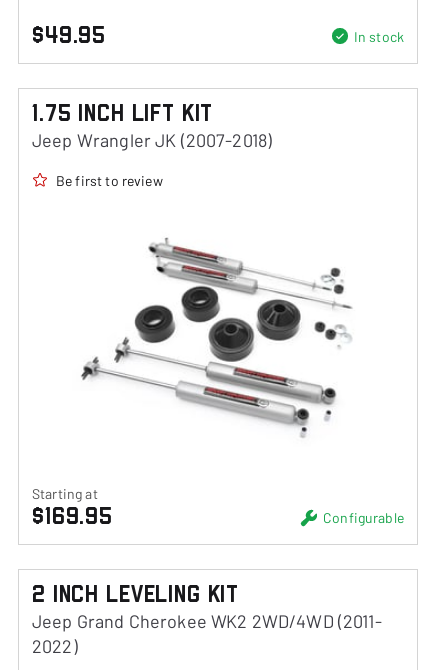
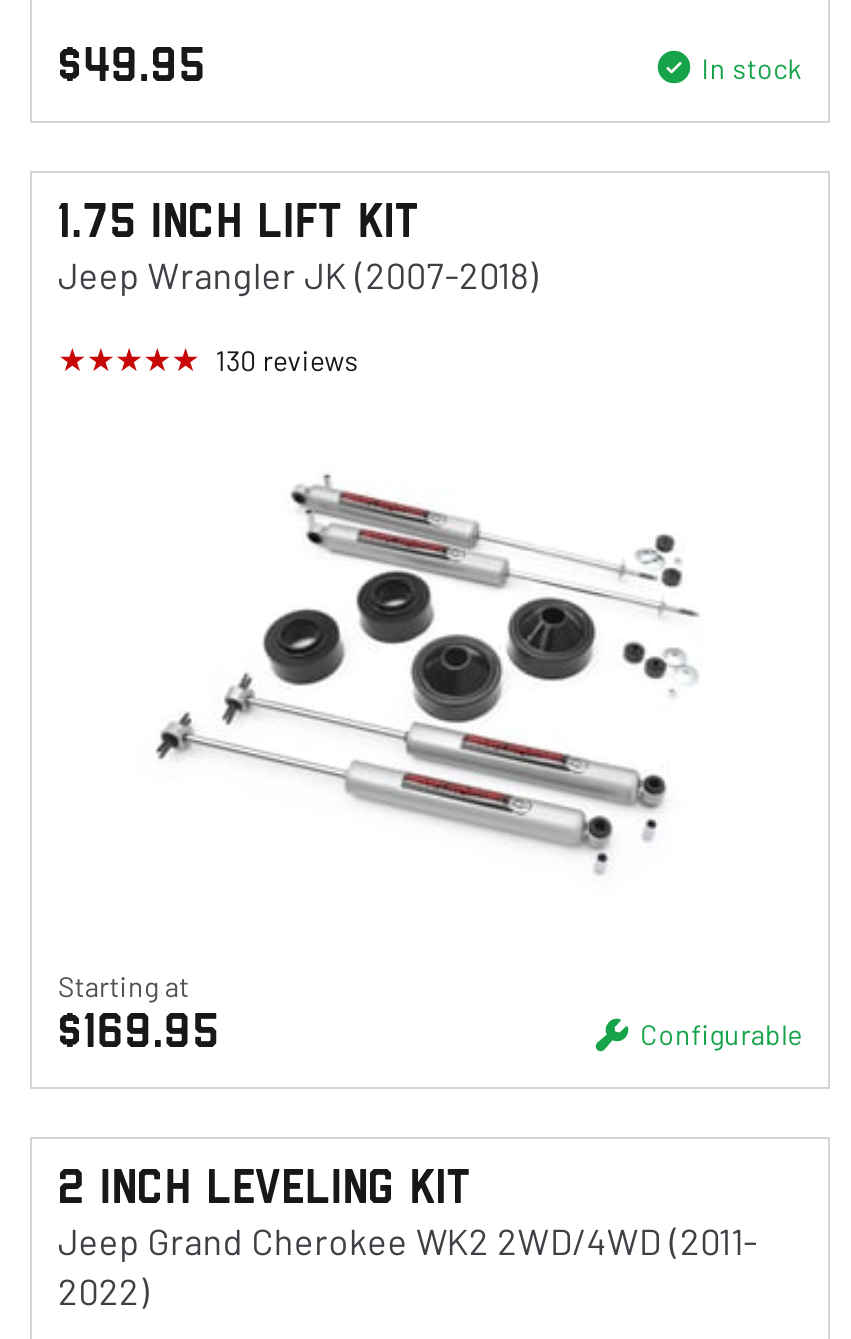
- Be first to review
+ 130 reviews
